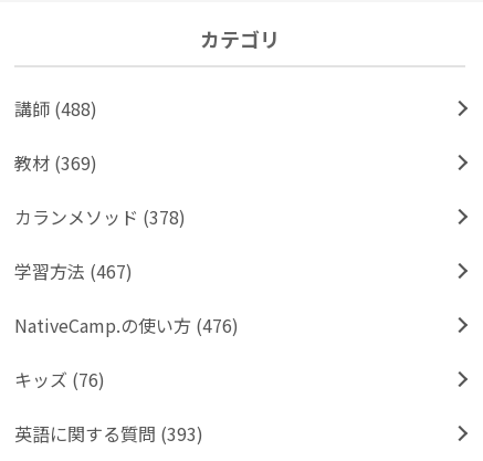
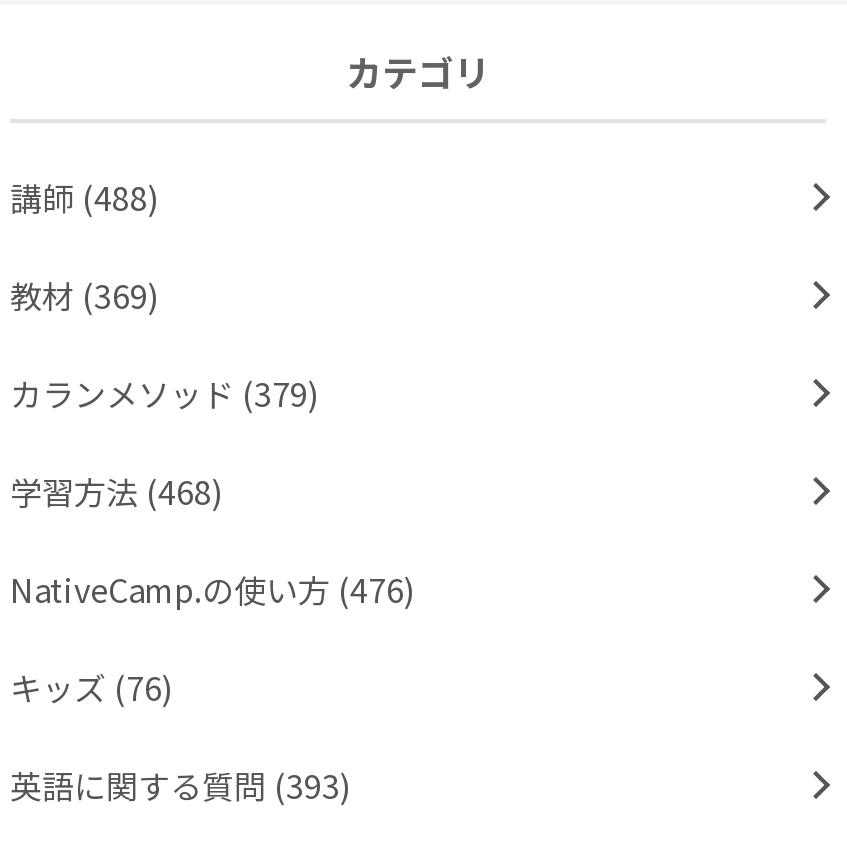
- カランメソッド (378)
+ カランメソッド (379)

- 学習方法 (467)
+ 学習方法 (468)
